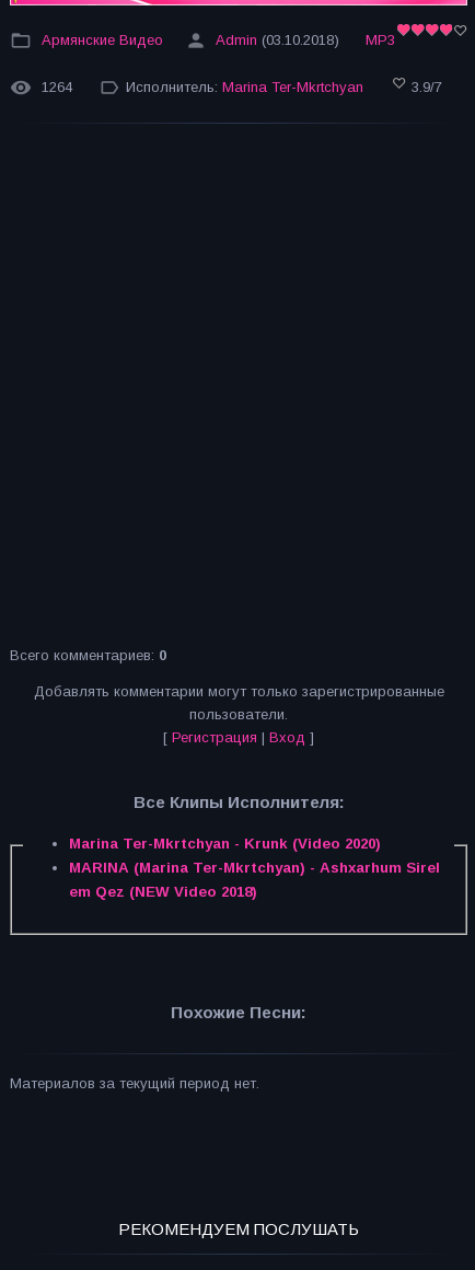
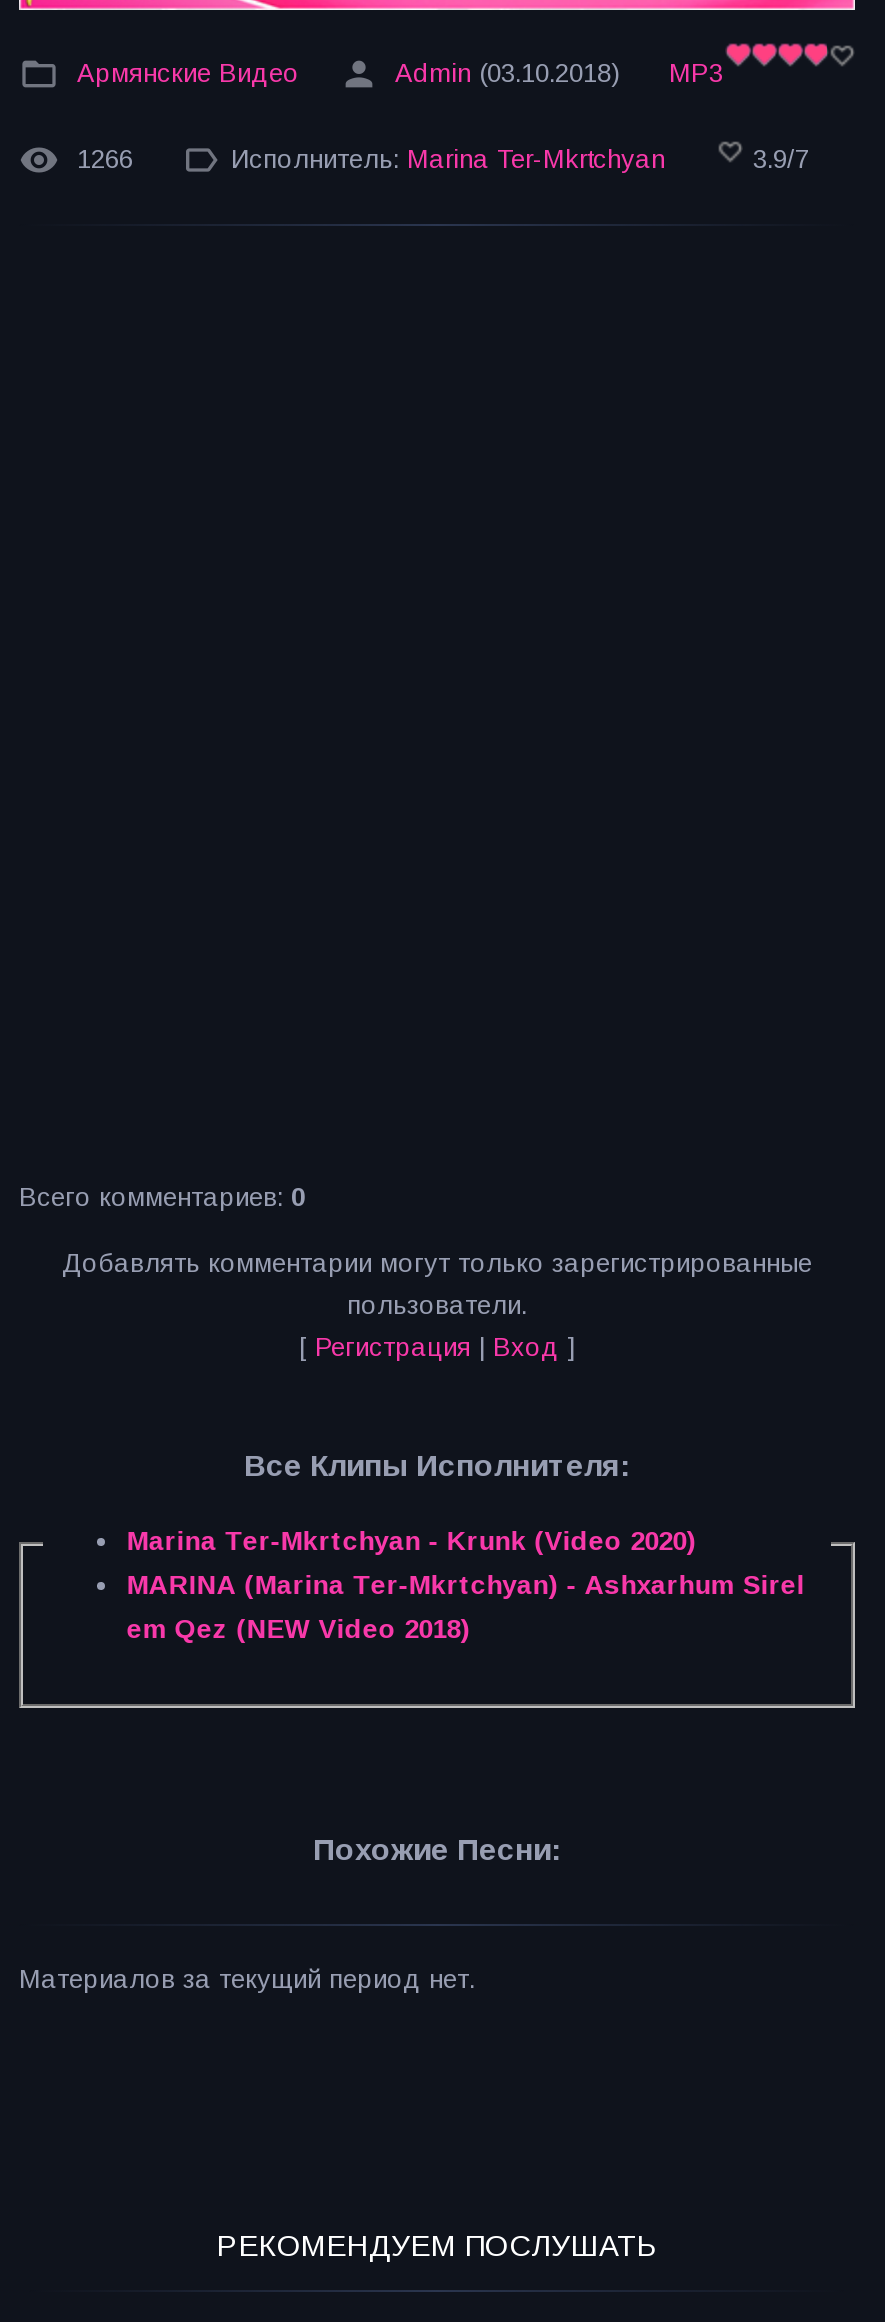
- 1264
+ 1266
